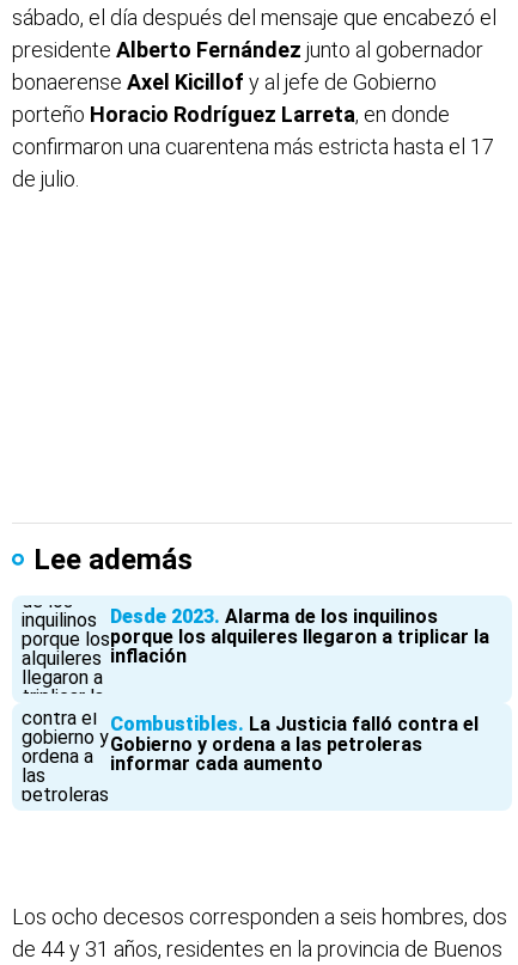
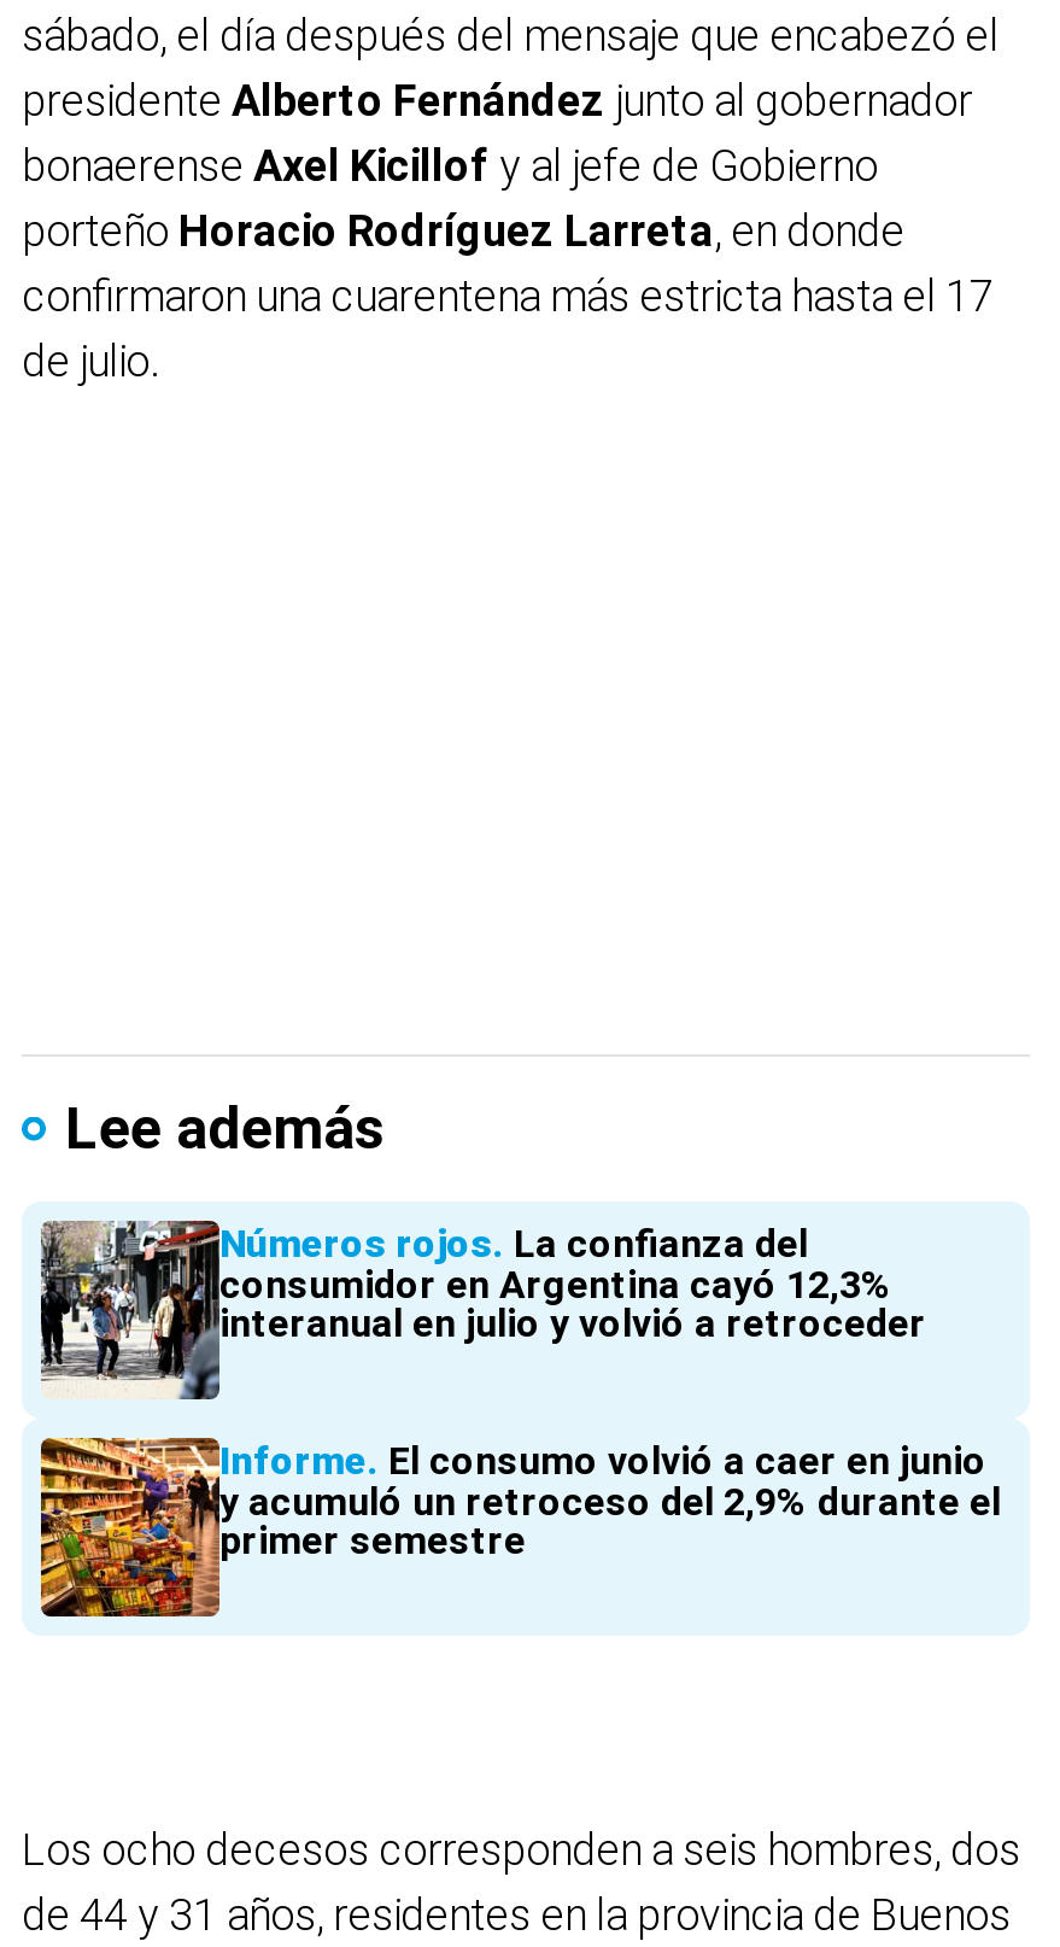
- [image]
- Desde 2023 Alarma de los inquilinos
- porque los alquileres llegaron a triplicar la
- inflación
+ [image]
+ Números rojos La confianza del
+ consumidor en Argentina cayó 12,3%
+ interanual en julio y volvió a retroceder

- [image]
- Combustibles La Justicia falló contra el
- Gobierno y ordena a las petroleras
- informar cada aumento
+ [image]
+ Informe El consumo volvió a caer en junio
+ y acumuló un retroceso del 2,9% durante el
+ primer semestre
